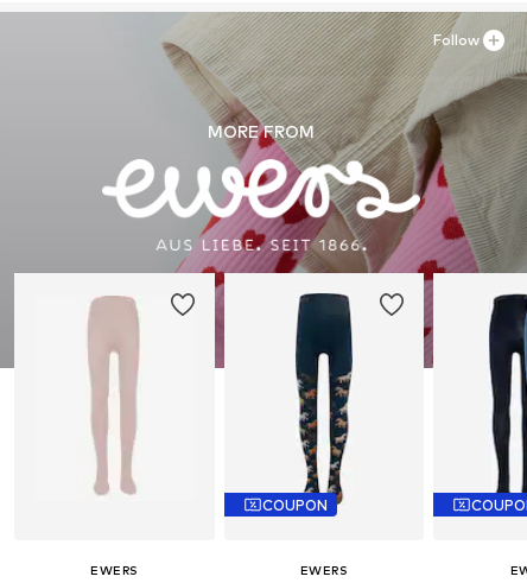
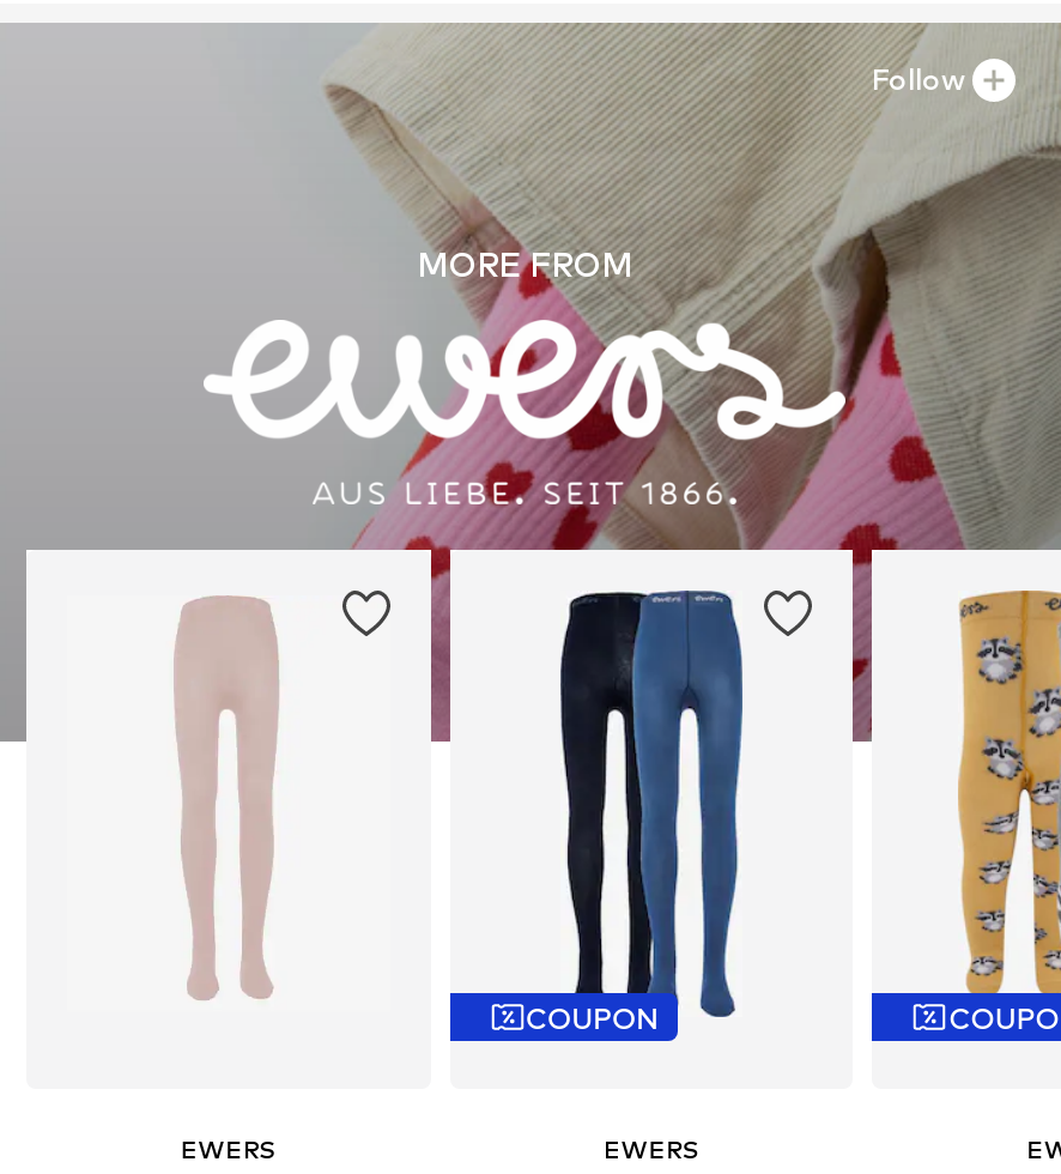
- [image]
+ [image]

- [image]
+ [image]
